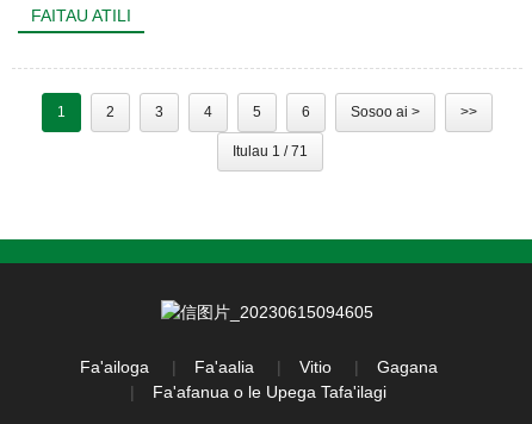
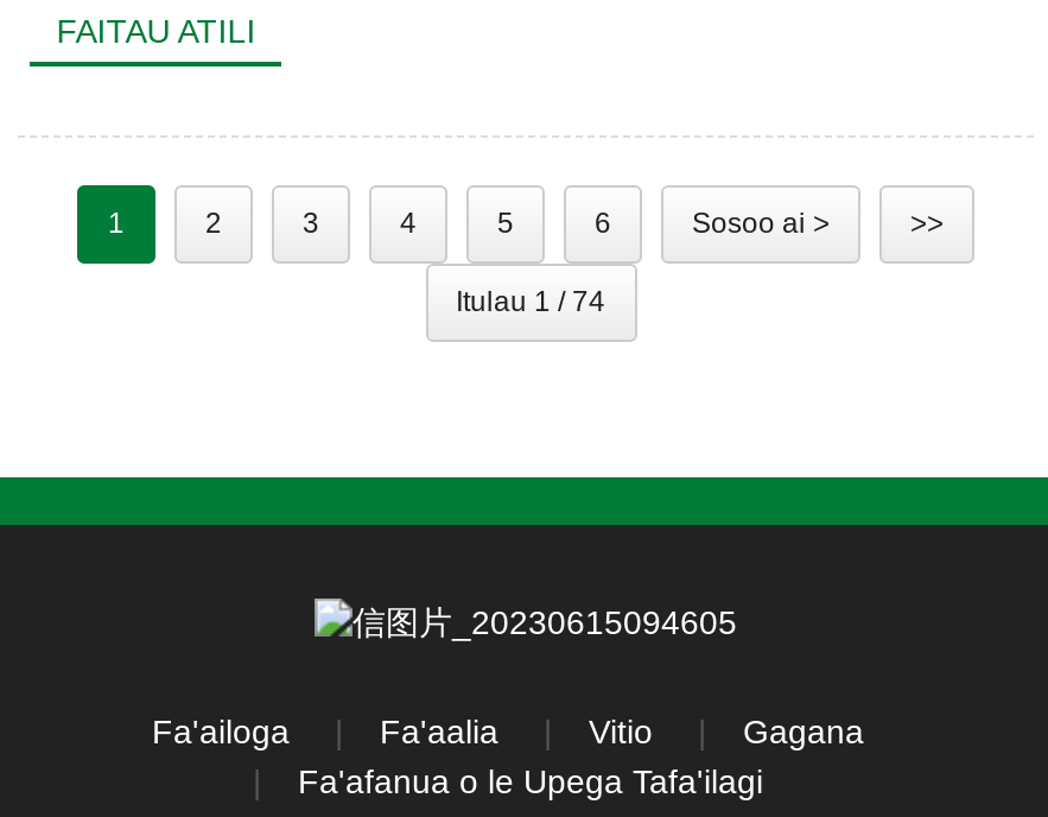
- Itulau 1 / 71
+ Itulau 1 / 74
